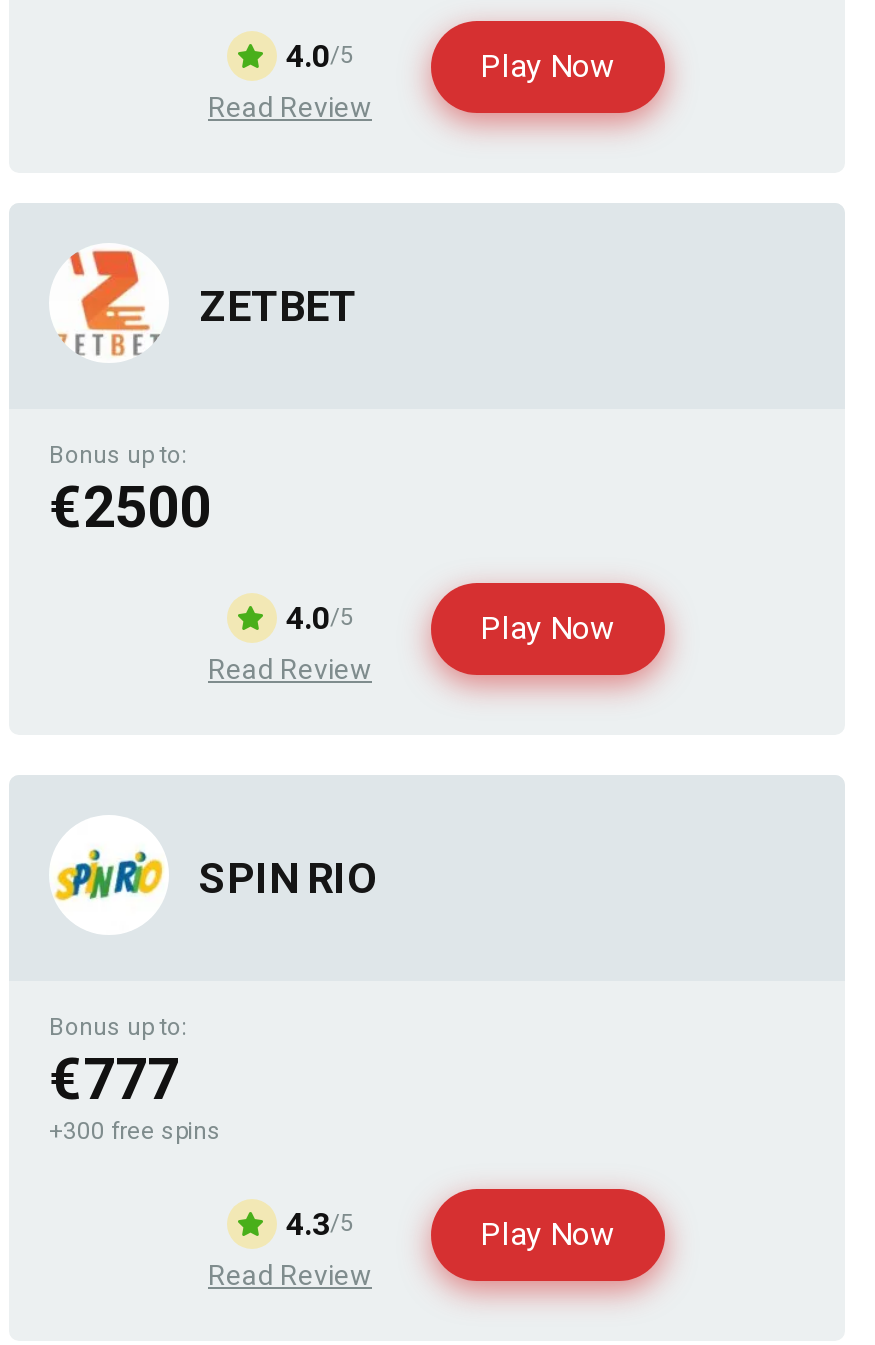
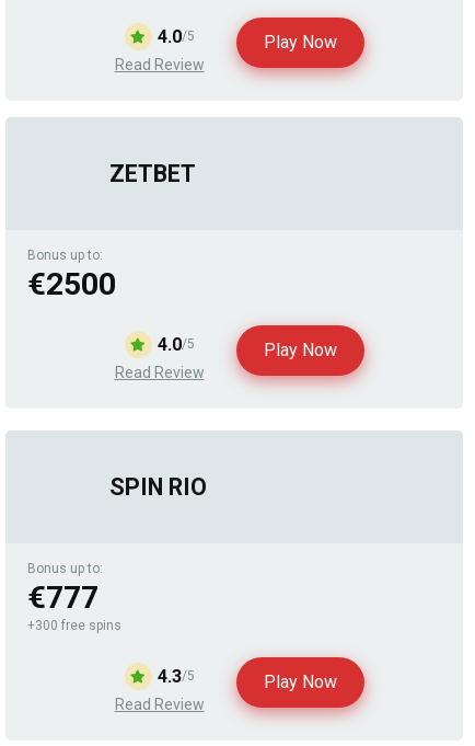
- [image]

- [image]
